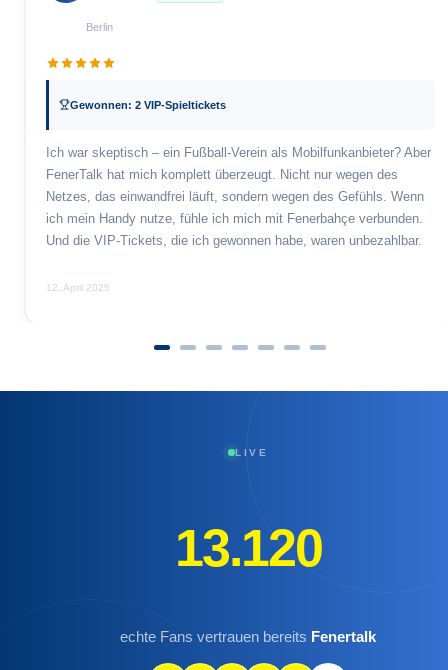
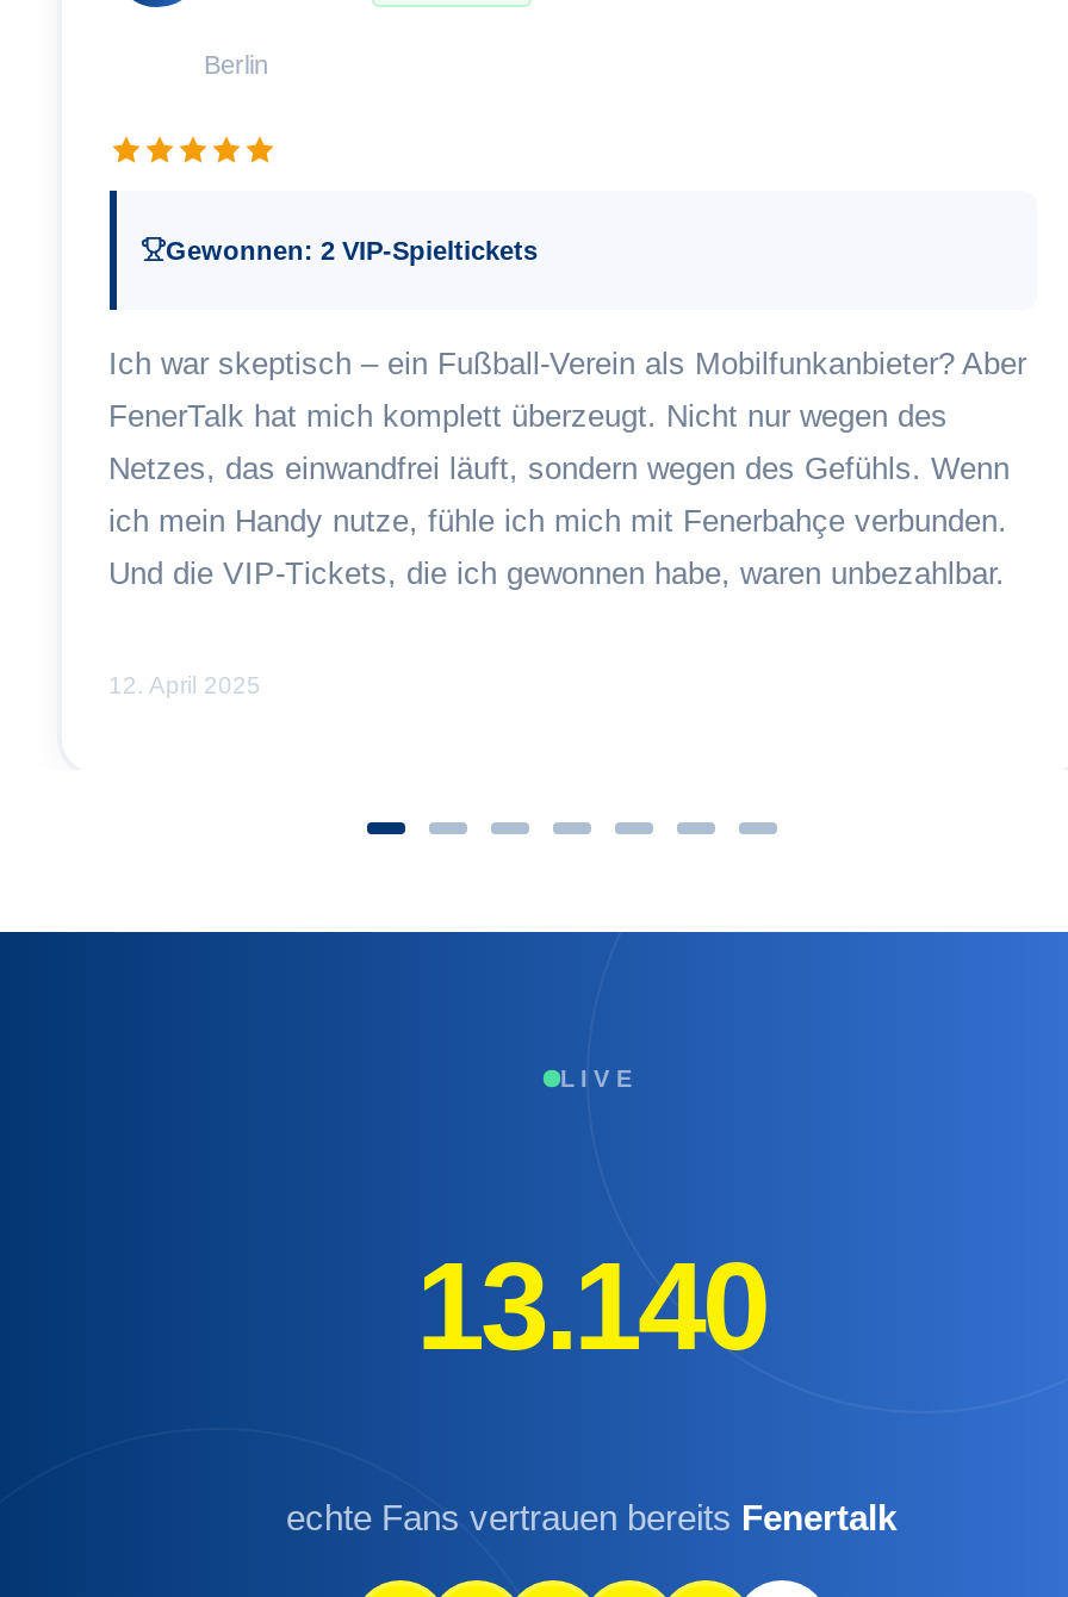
- 13.120
+ 13.140
